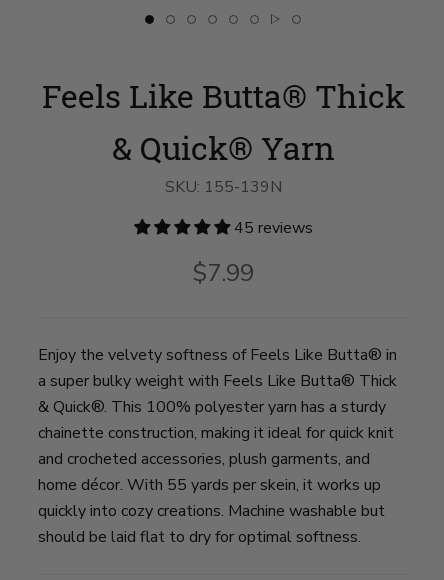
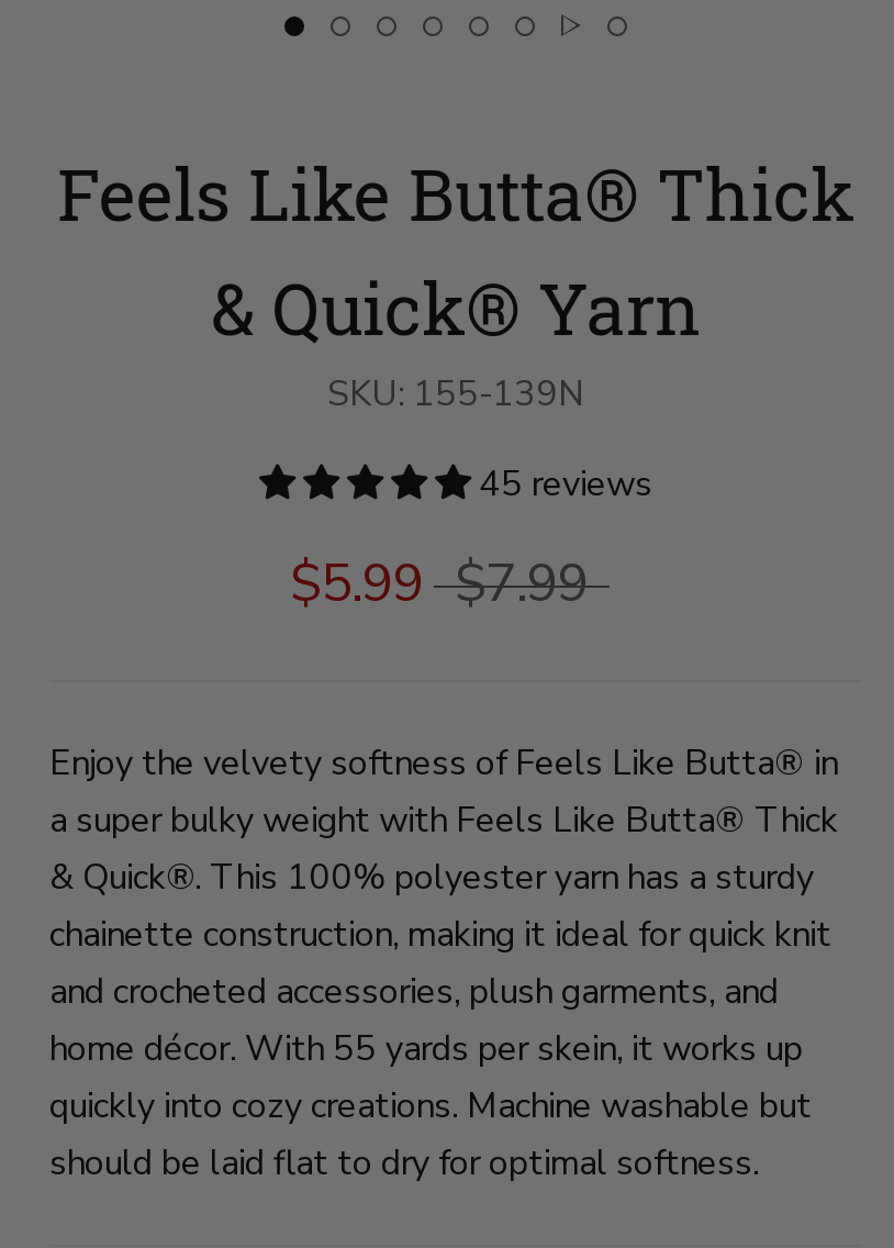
- $7.99
+ $5.99 $7.99
